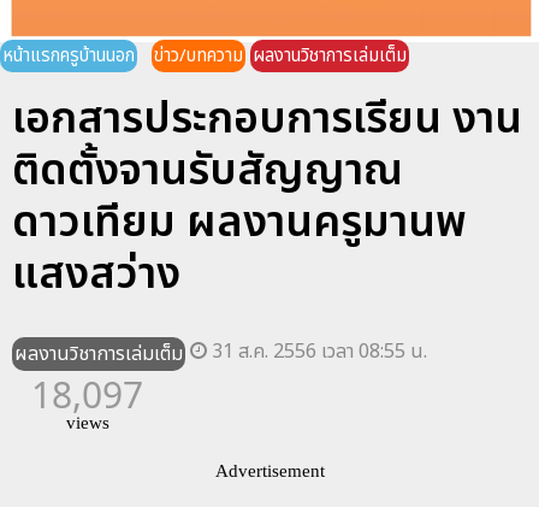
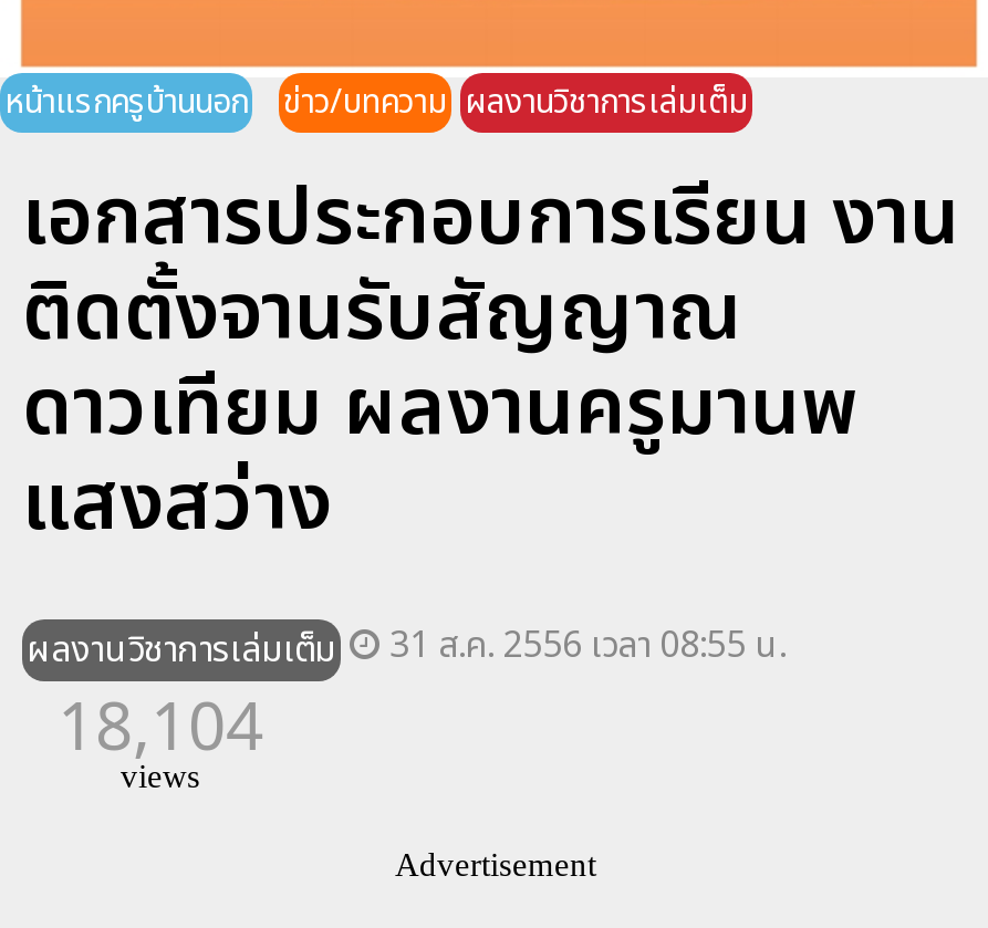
- 18,097
+ 18,104
